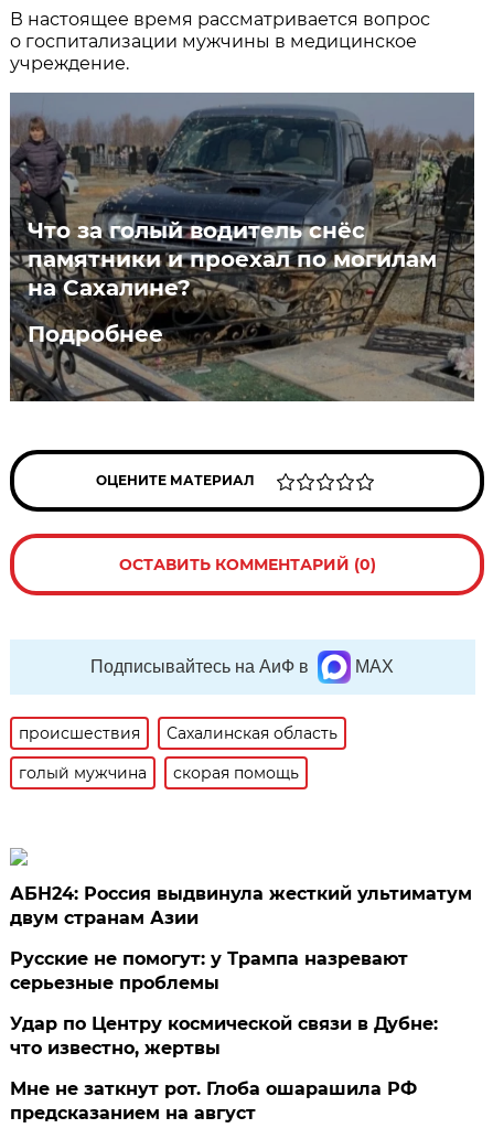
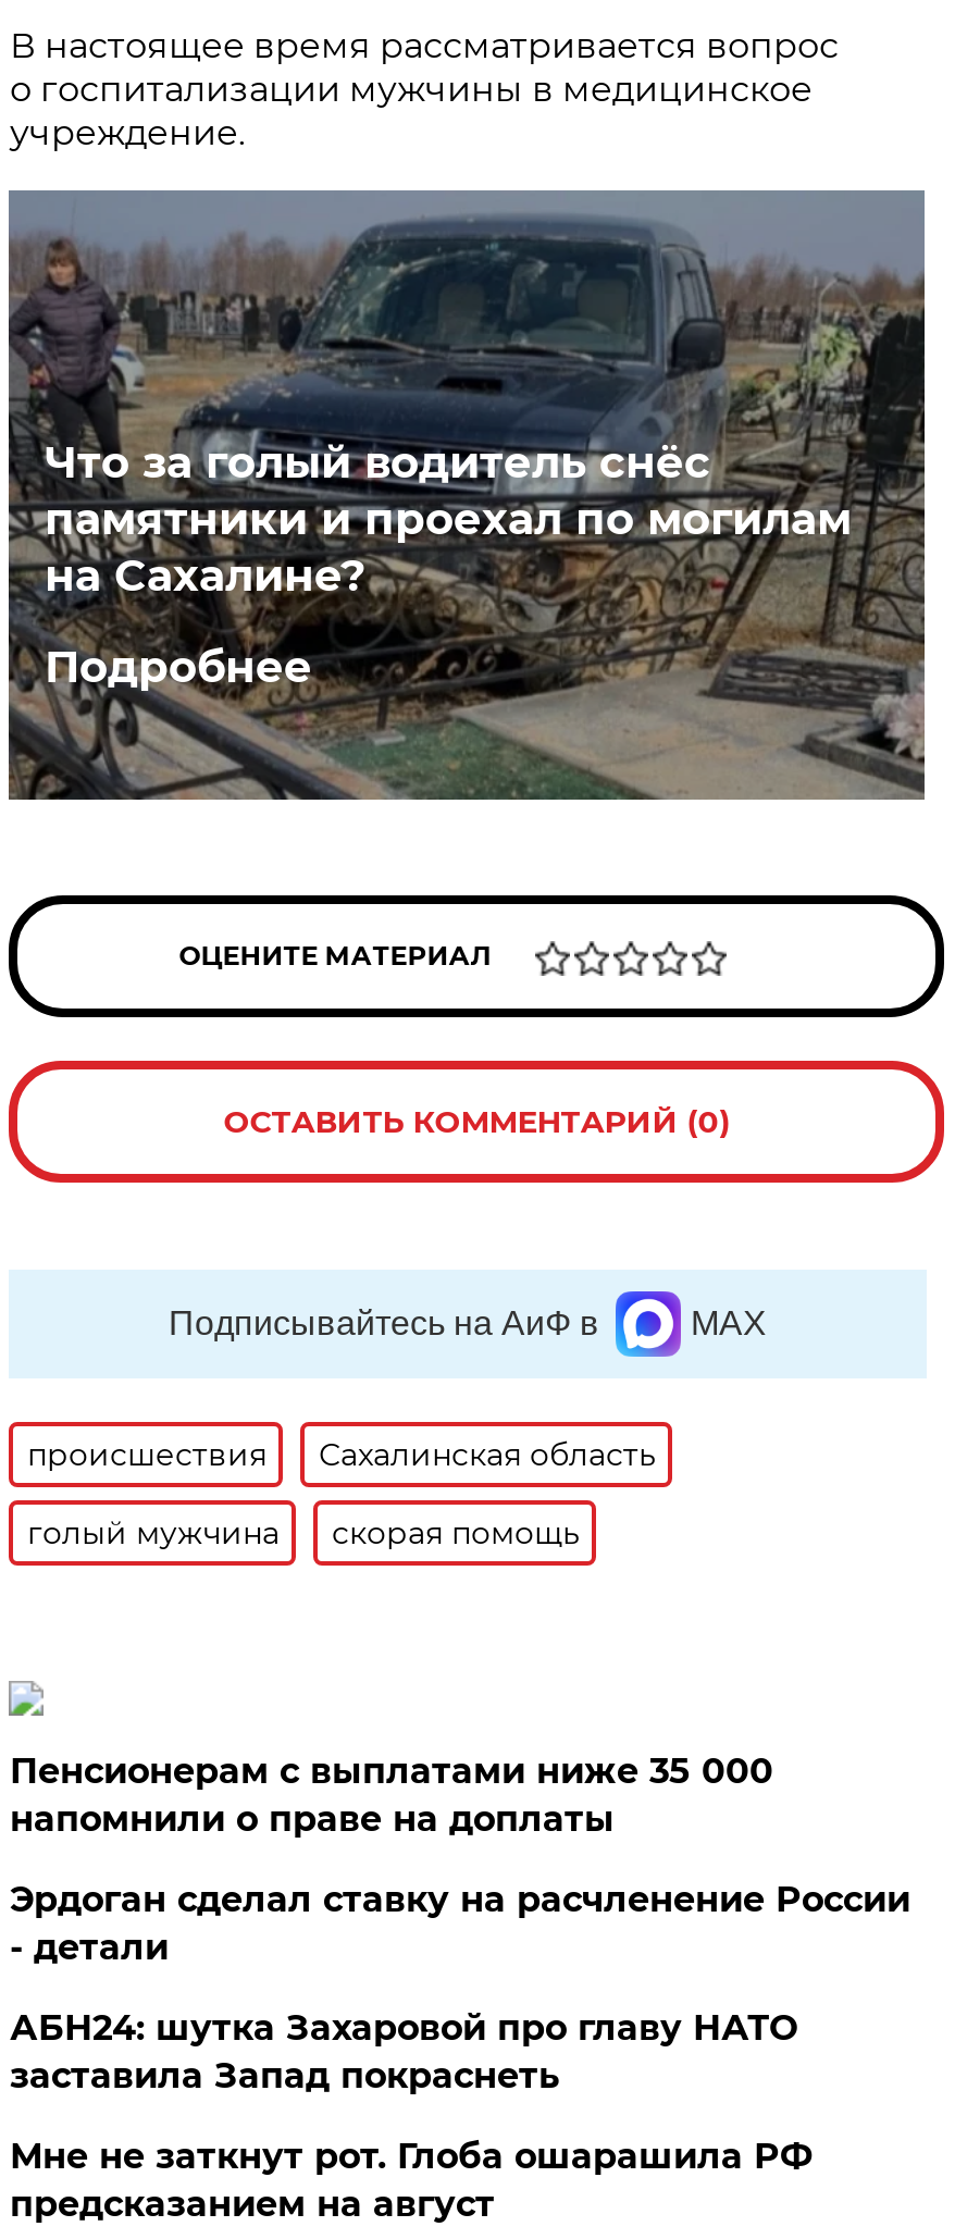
- АБН24: Россия выдвинула жесткий ультиматум
- двум странам Азии
+ Пенсионерам с выплатами ниже 35 000
+ напомнили о праве на доплаты

- Русские не помогут: у Трампа назревают
- серьезные проблемы
+ Эрдоган сделал ставку на расчленение России
+ - детали

- Удар по Центру космической связи в Дубне:
- что известно, жертвы
+ АБН24: шутка Захаровой про главу НАТО
+ заставила Запад покраснеть
